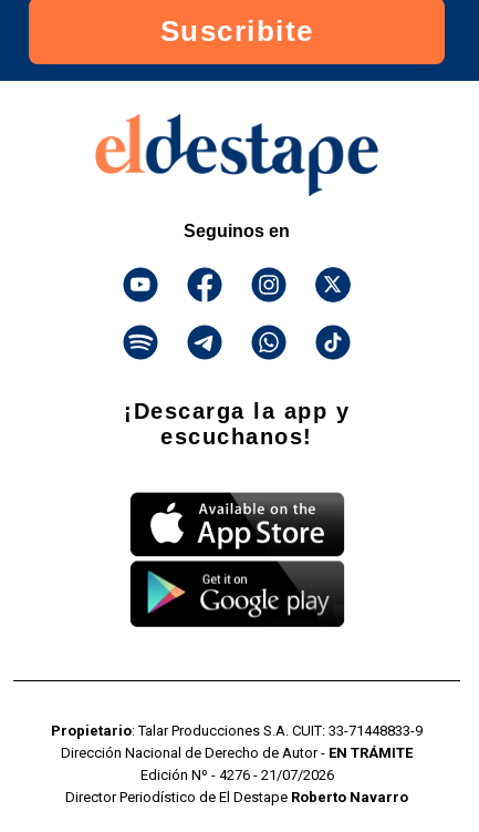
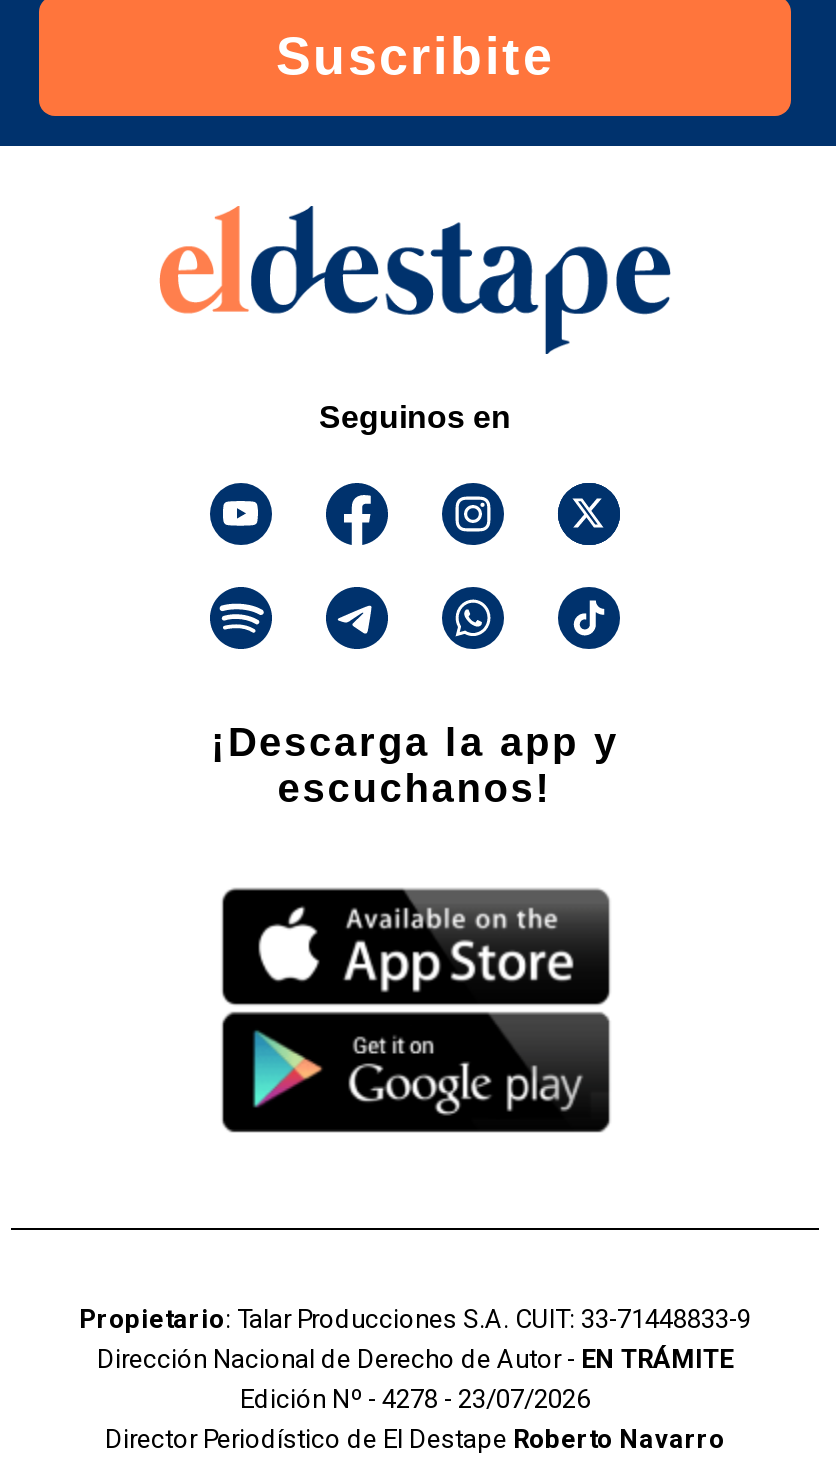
- Edición Nº - 4276 - 21/07/2026
+ Edición Nº - 4278 - 23/07/2026
